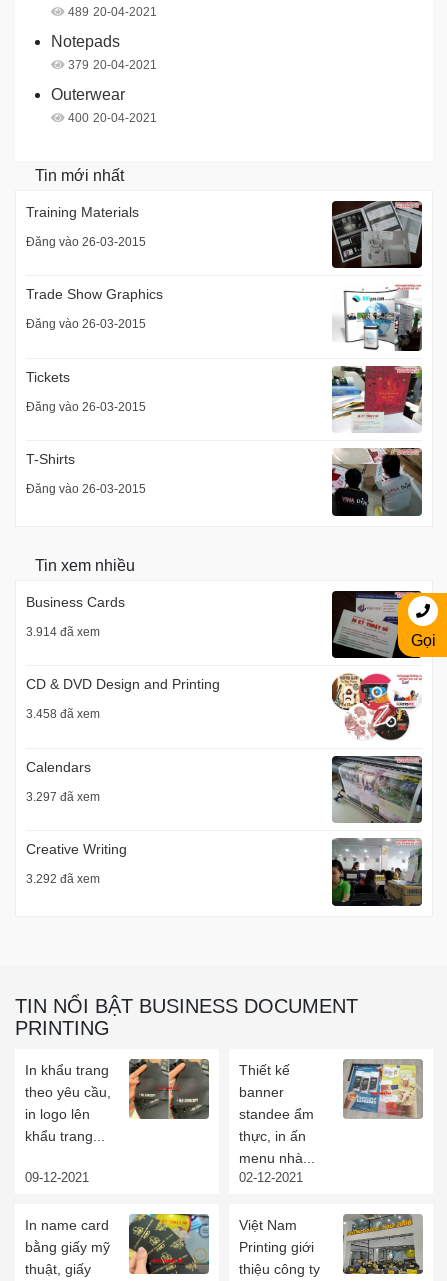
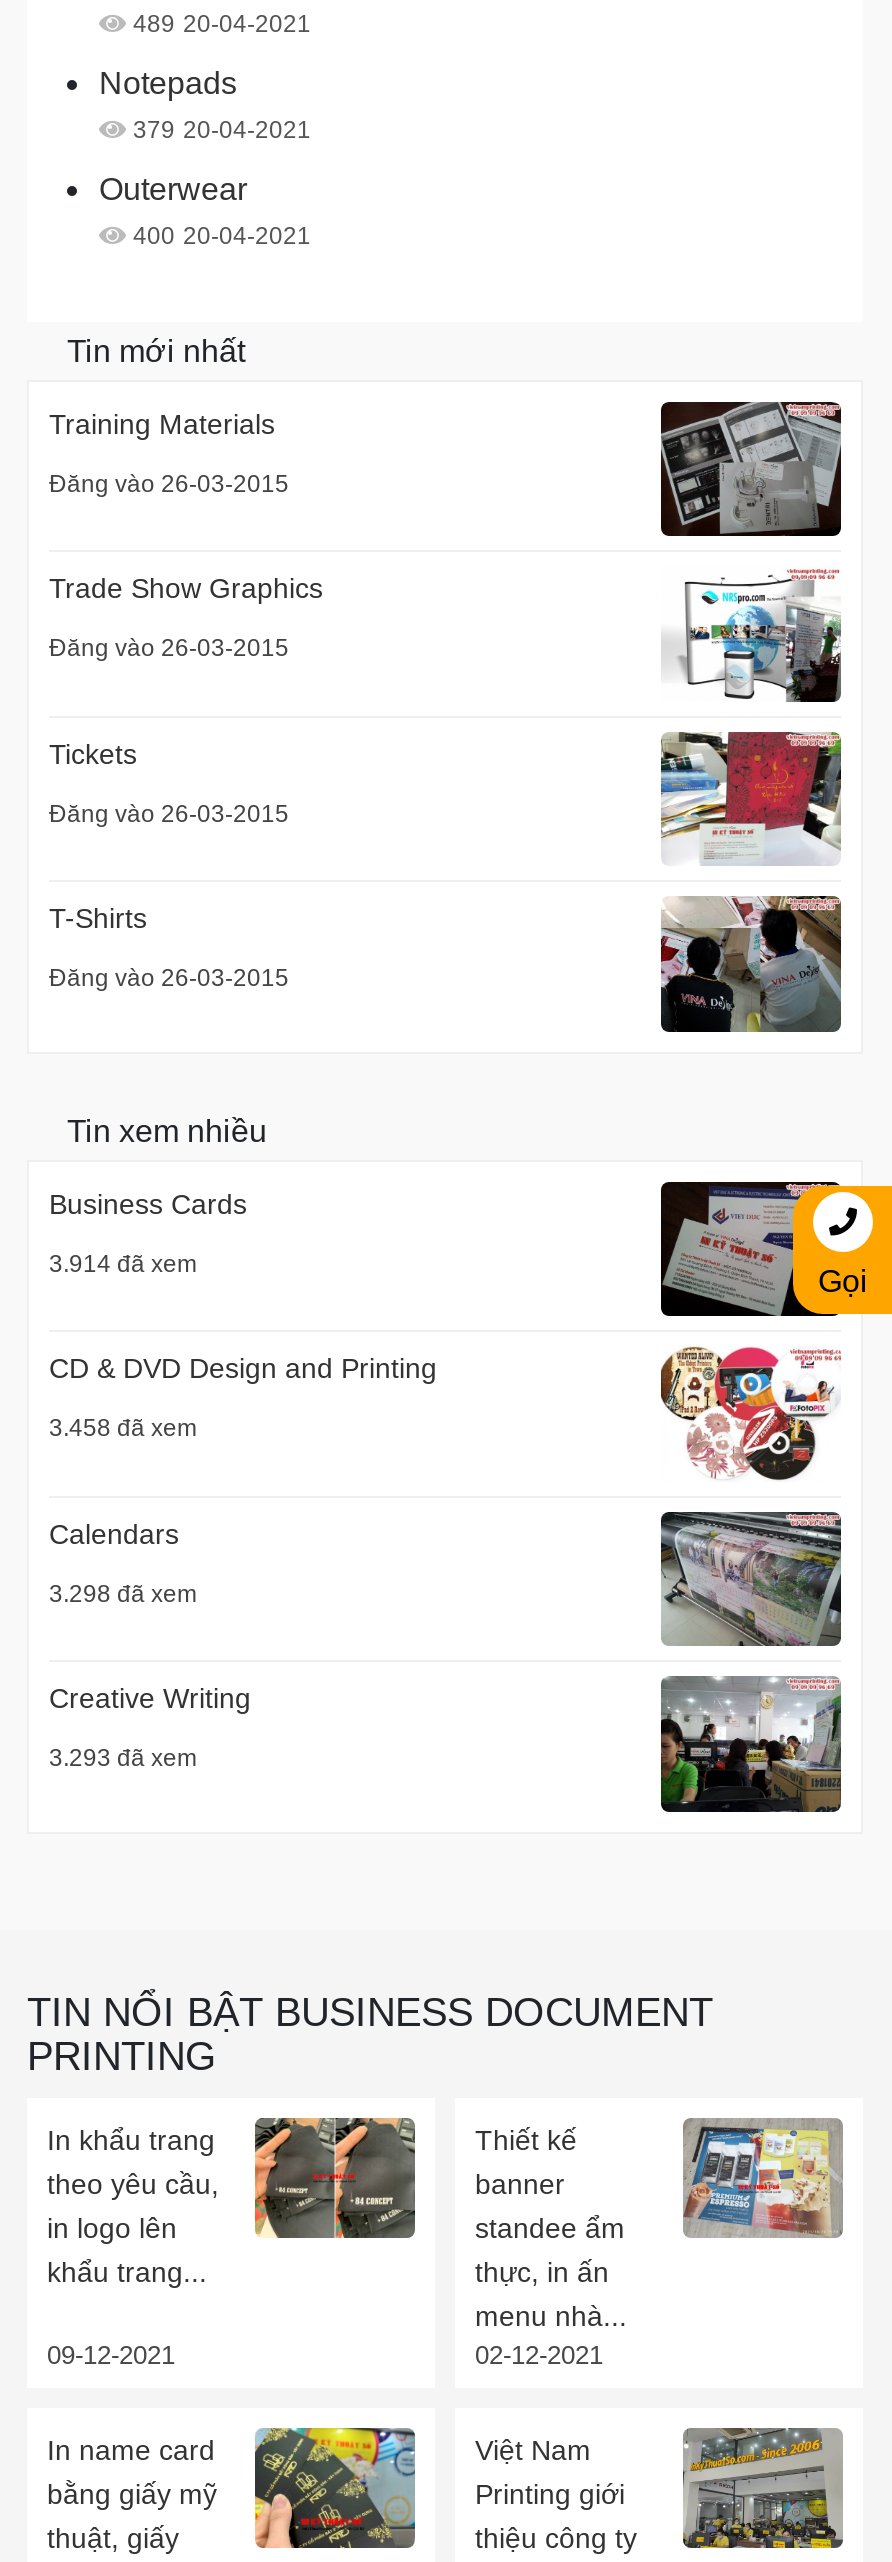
- 3.297 đã xem
+ 3.298 đã xem

- 3.292 đã xem
+ 3.293 đã xem
